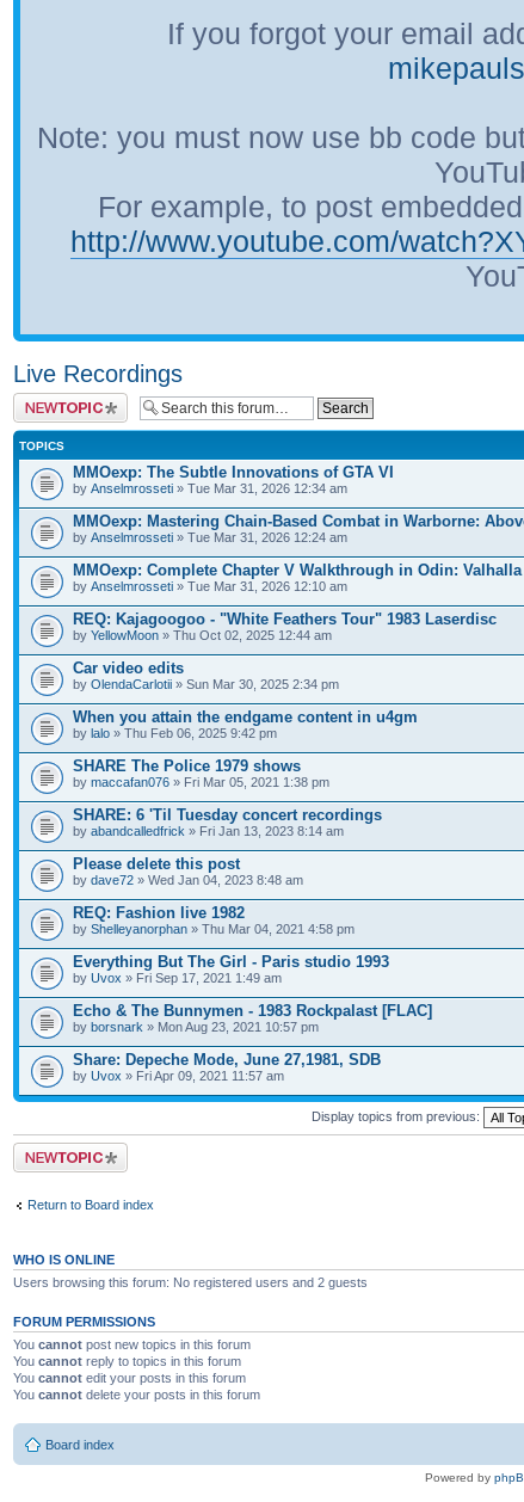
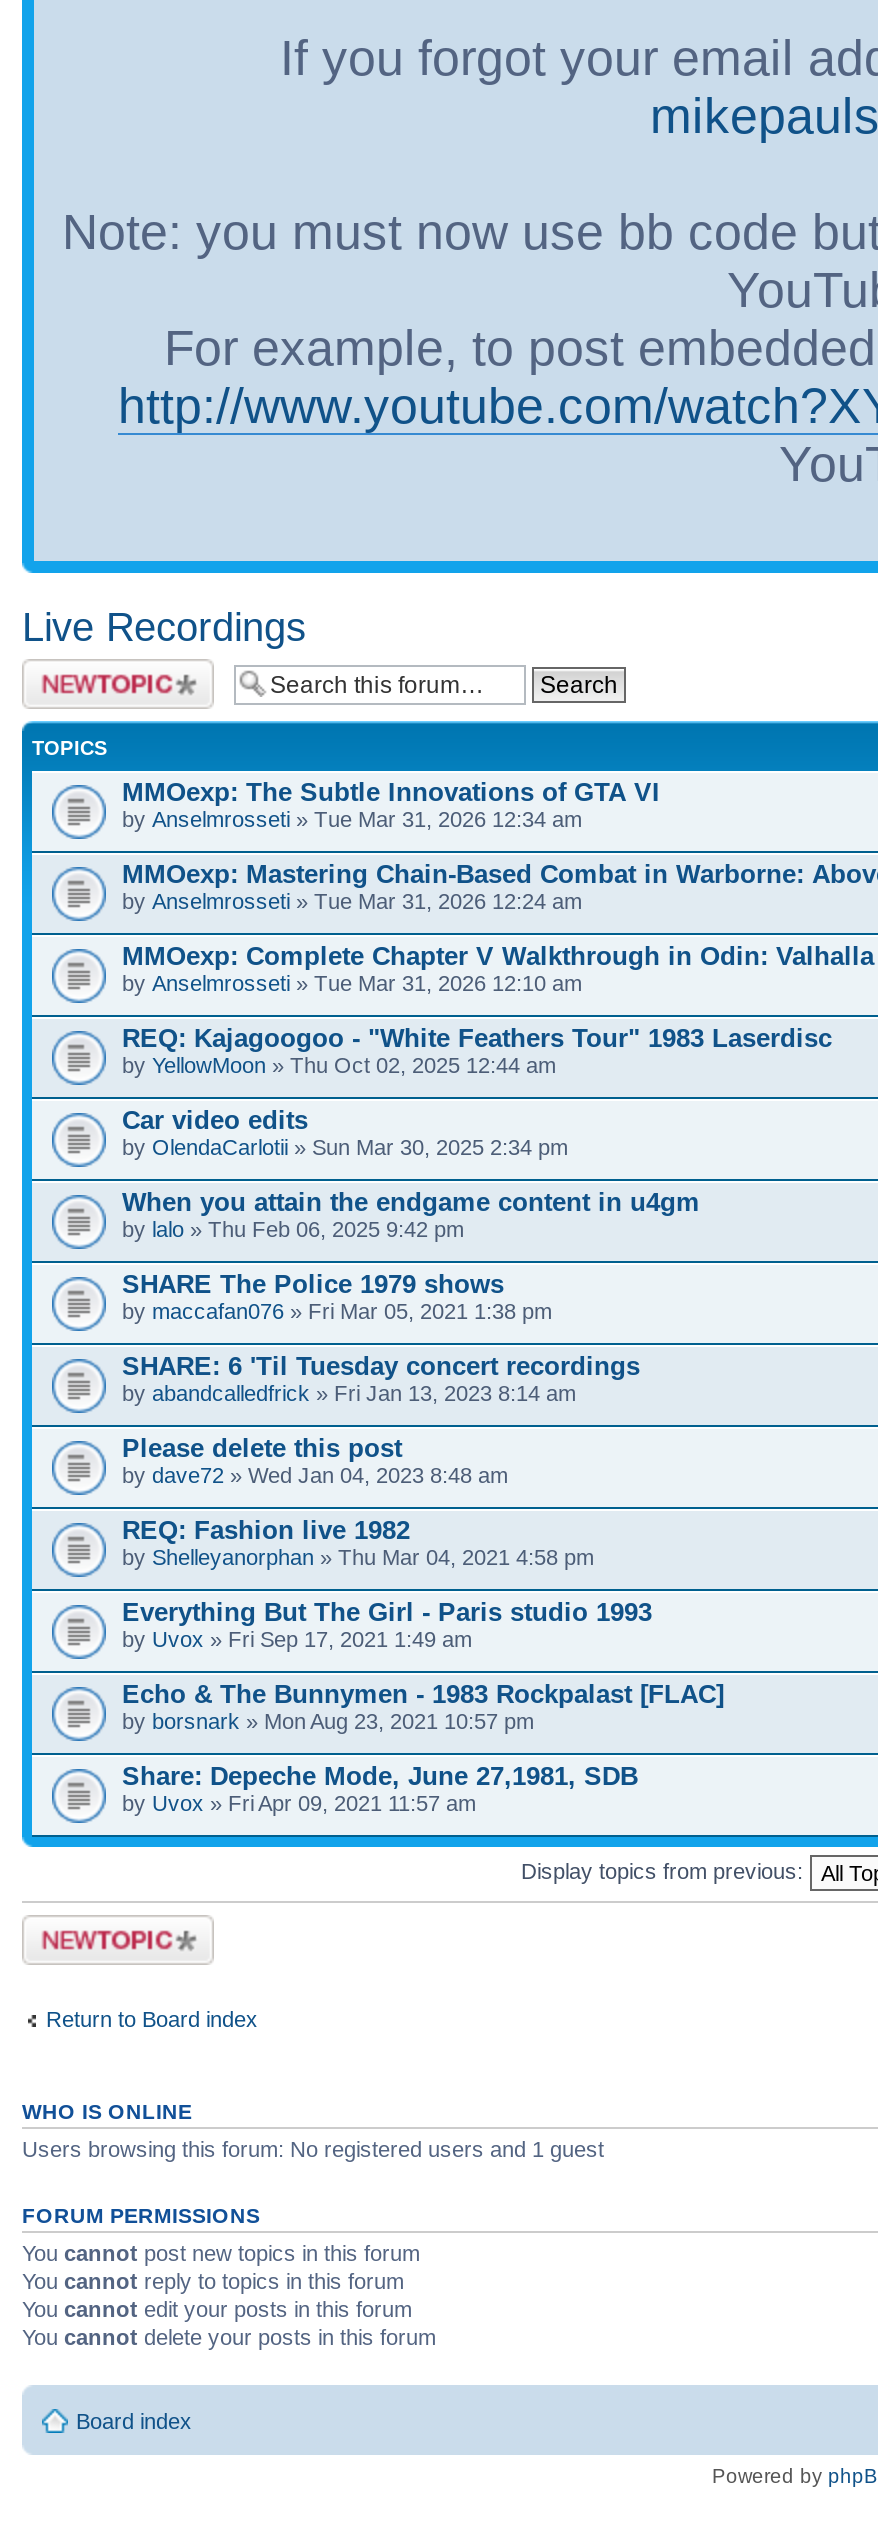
- Users browsing this forum: No registered users and 2 guests
+ Users browsing this forum: No registered users and 1 guest
